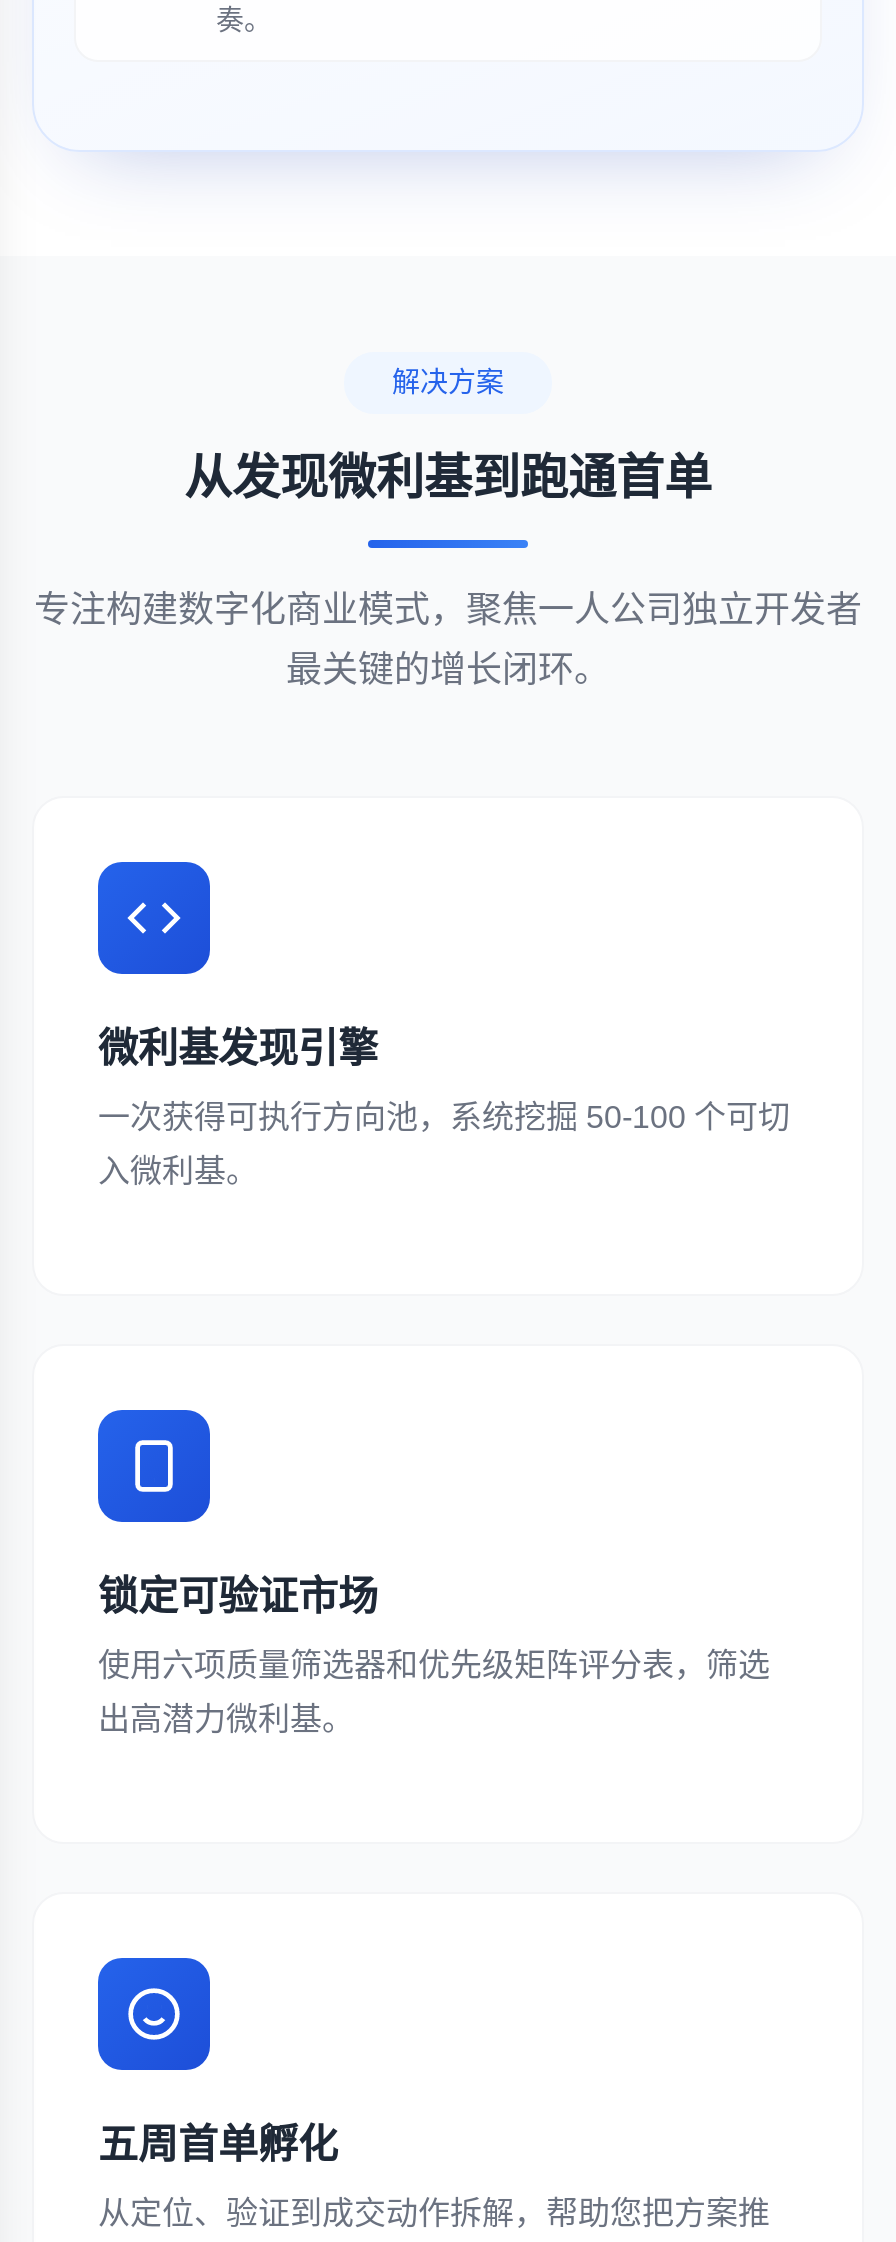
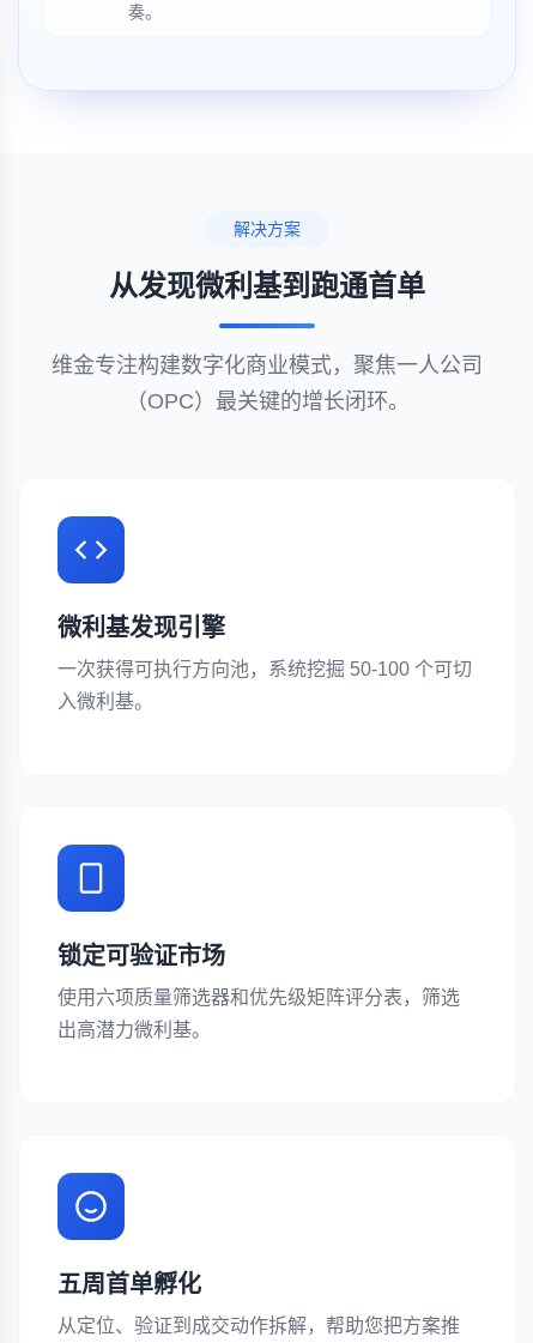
- 专注构建数字化商业模式，聚焦一人公司独立开发者
+ 维金专注构建数字化商业模式，聚焦一人公司

- 最关键的增长闭环。
+ （OPC）最关键的增长闭环。
